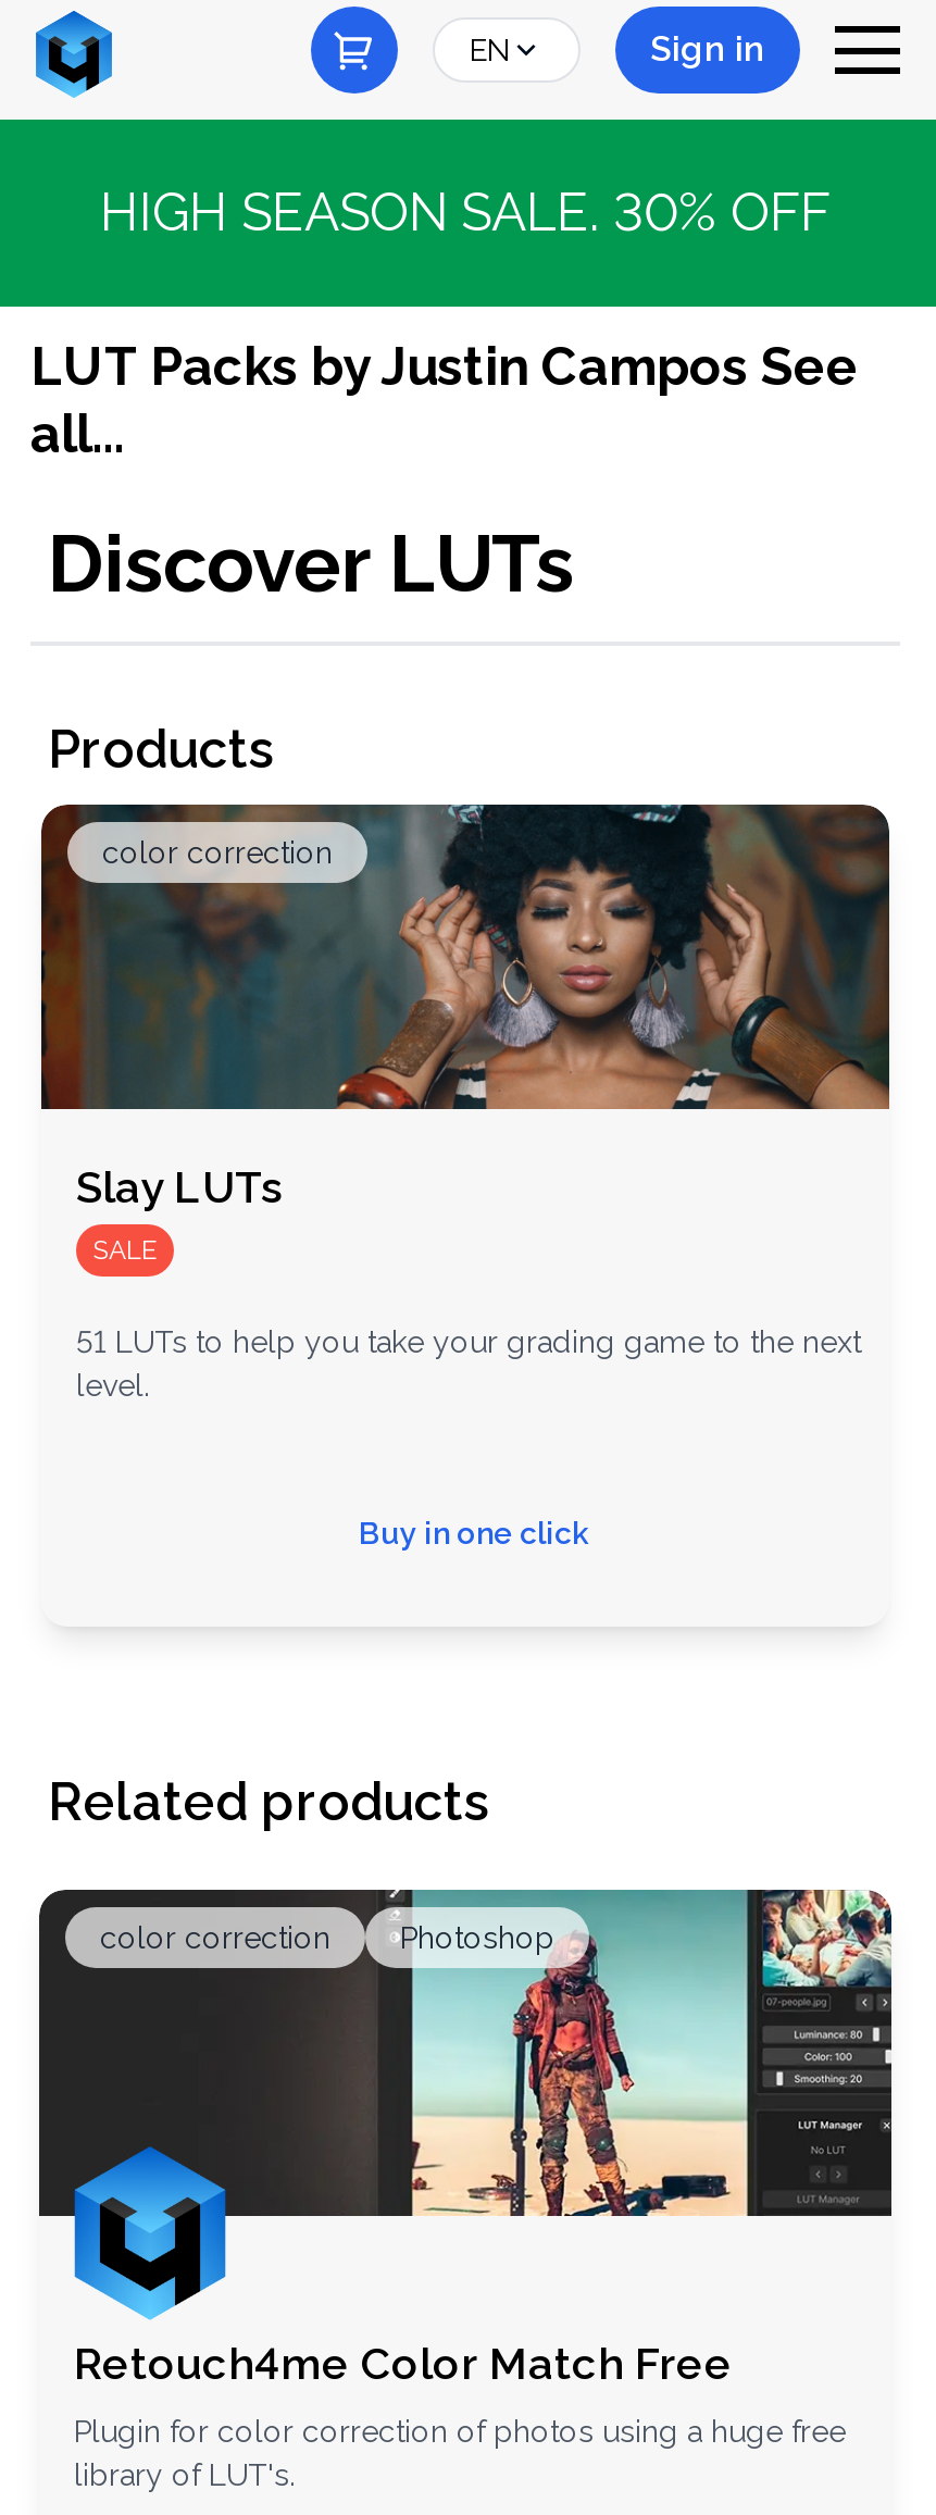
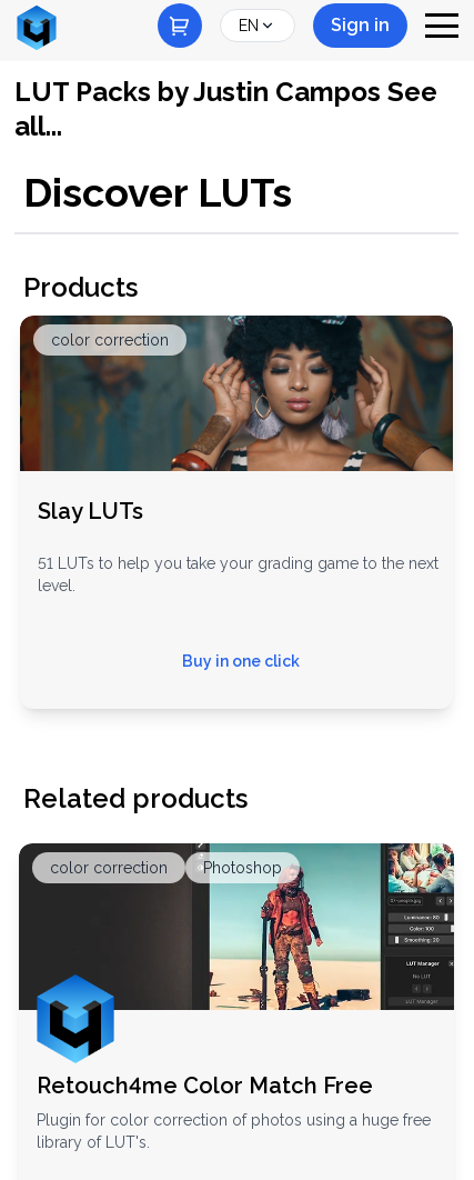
- HIGH SEASON SALE. 30% OFF

- SALE
